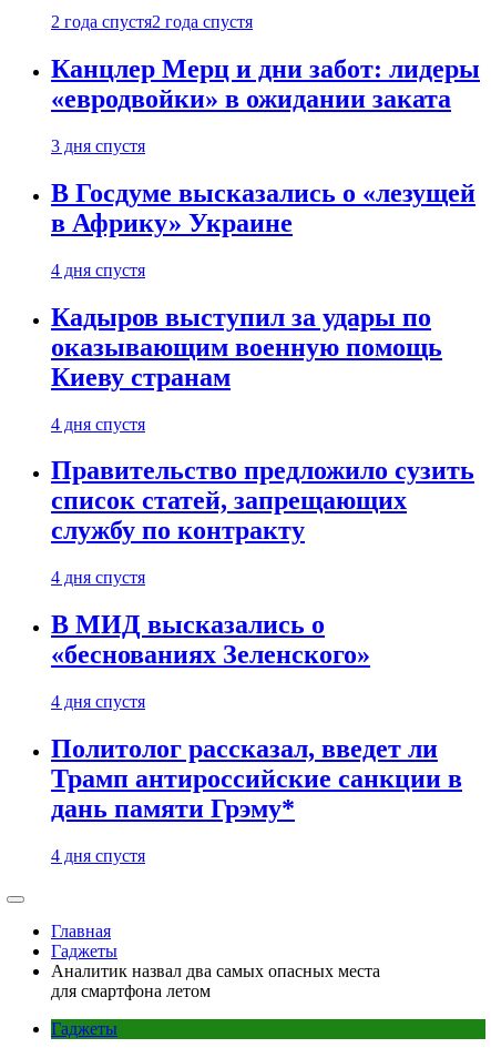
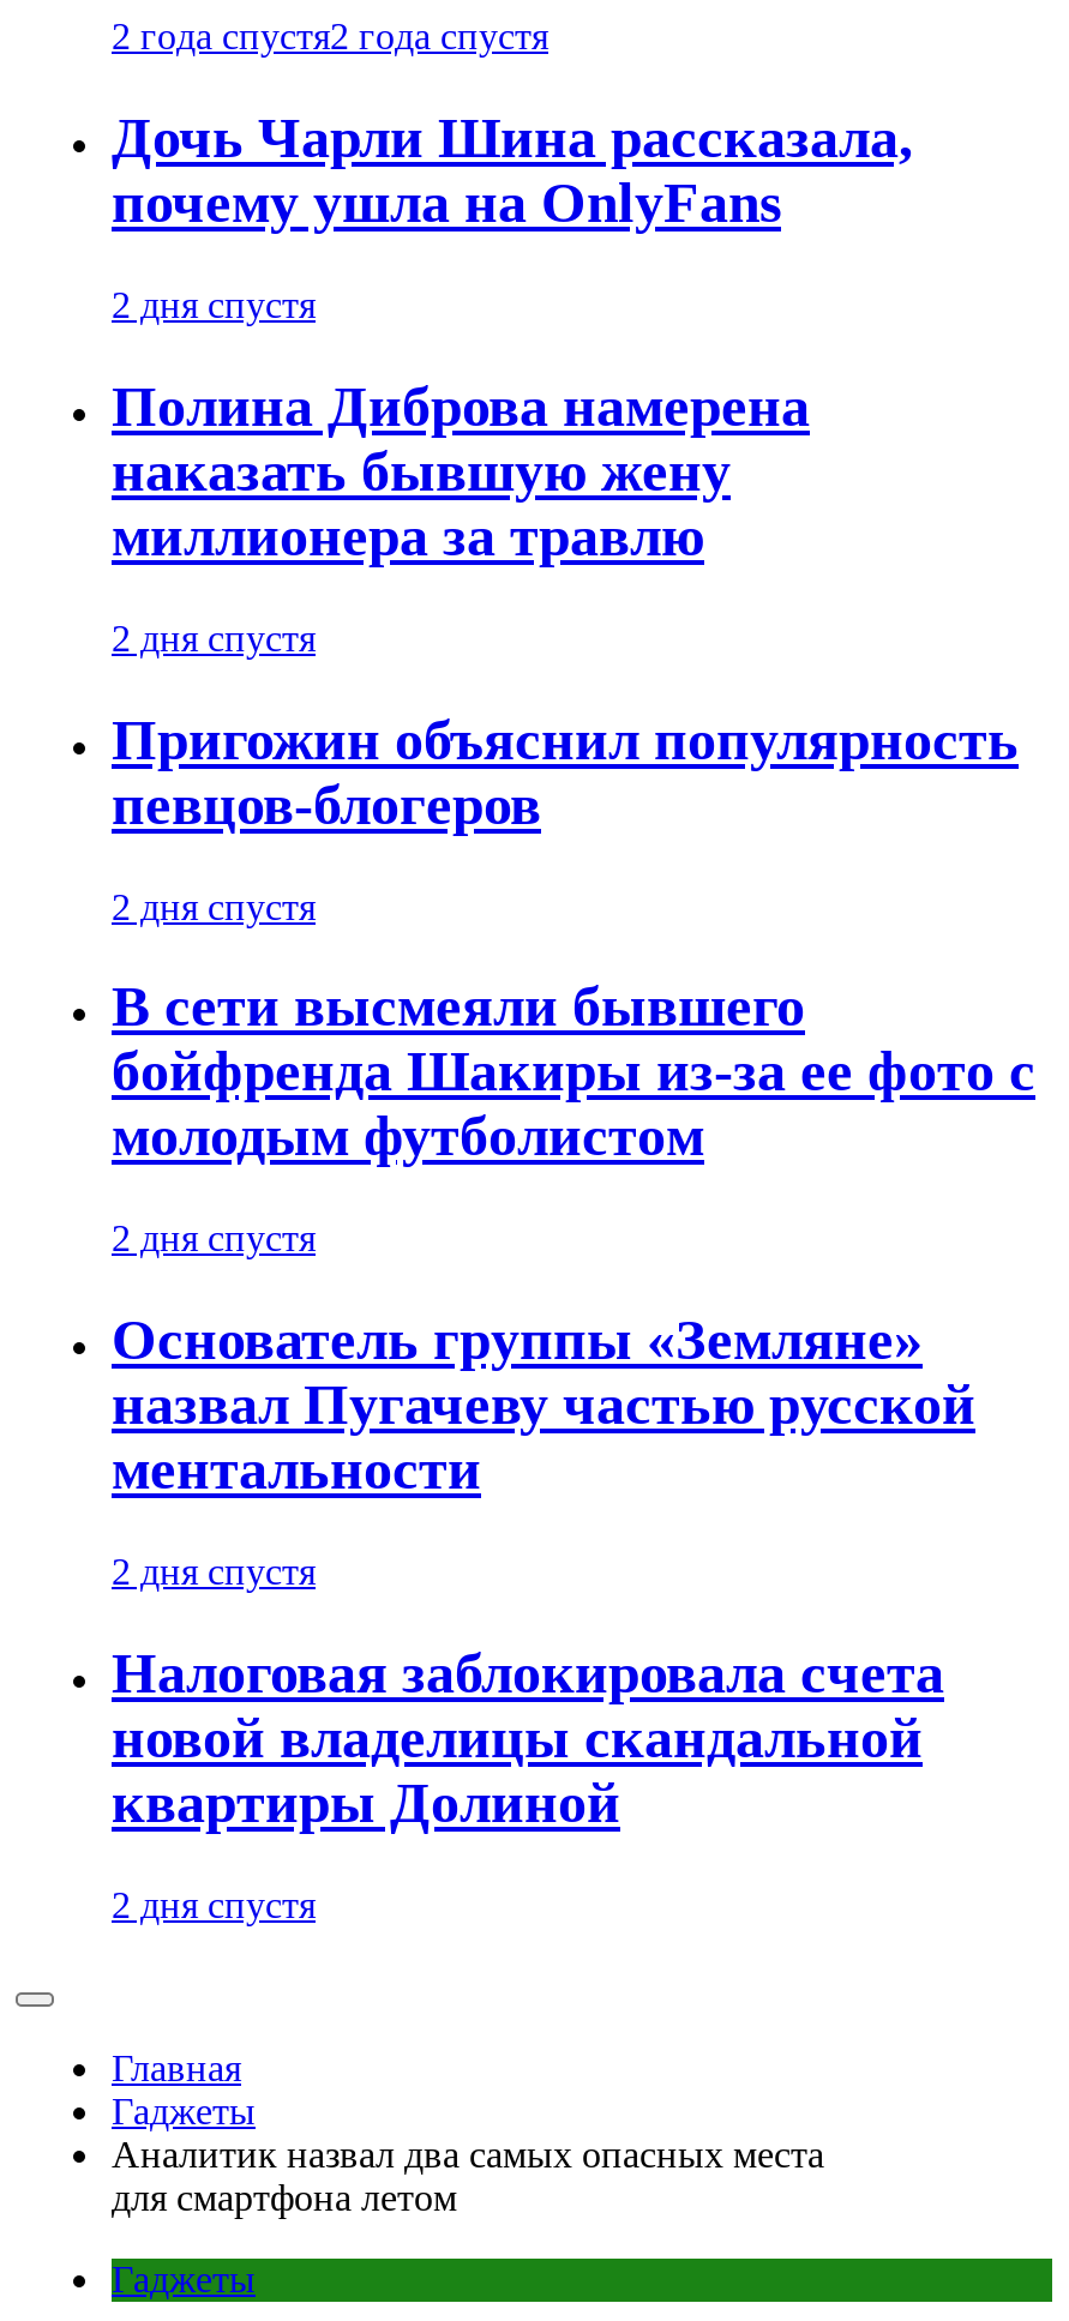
- Канцлер Мерц и дни забот: лидеры
- «евродвойки» в ожидании заката
+ Дочь Чарли Шина рассказала,
+ почему ушла на OnlyFans

- 3 дня спустя
+ 2 дня спустя

- В Госдуме высказались о «лезущей
- в Африку» Украине
+ Полина Диброва намерена
+ наказать бывшую жену
+ миллионера за травлю

- 4 дня спустя
+ 2 дня спустя

- Кадыров выступил за удары по
- оказывающим военную помощь
- Киеву странам
+ Пригожин объяснил популярность
+ певцов-блогеров

- 4 дня спустя
+ 2 дня спустя

- Правительство предложило сузить
- список статей, запрещающих
- службу по контракту
+ В сети высмеяли бывшего
+ бойфренда Шакиры из-за ее фото с
+ молодым футболистом

- 4 дня спустя
+ 2 дня спустя

- В МИД высказались о
- «беснованиях Зеленского»
+ Основатель группы «Земляне»
+ назвал Пугачеву частью русской
+ ментальности

- 4 дня спустя
+ 2 дня спустя

- Политолог рассказал, введет ли
- Трамп антироссийские санкции в
- дань памяти Грэму*
+ Налоговая заблокировала счета
+ новой владелицы скандальной
+ квартиры Долиной

- 4 дня спустя
+ 2 дня спустя
